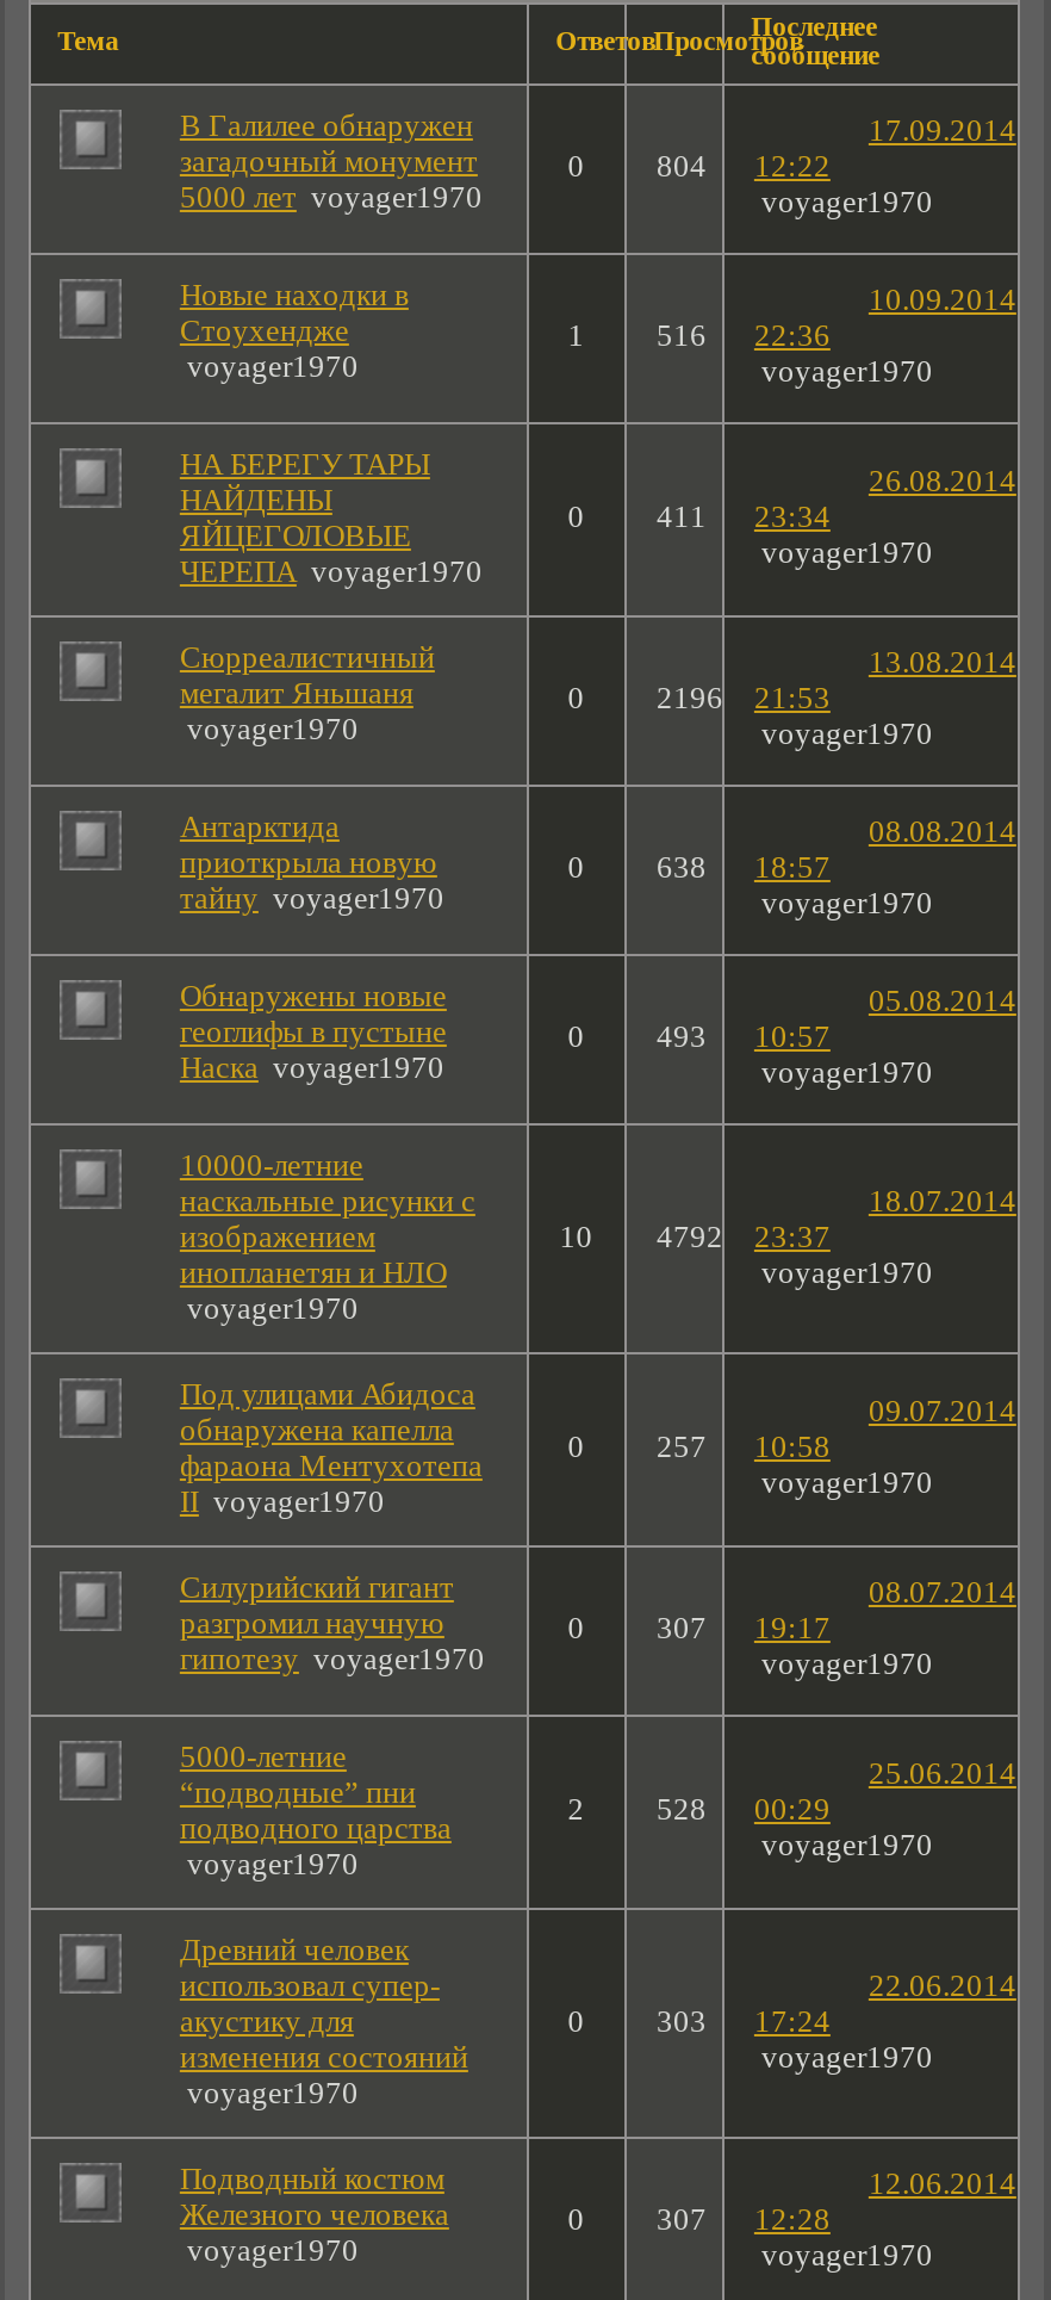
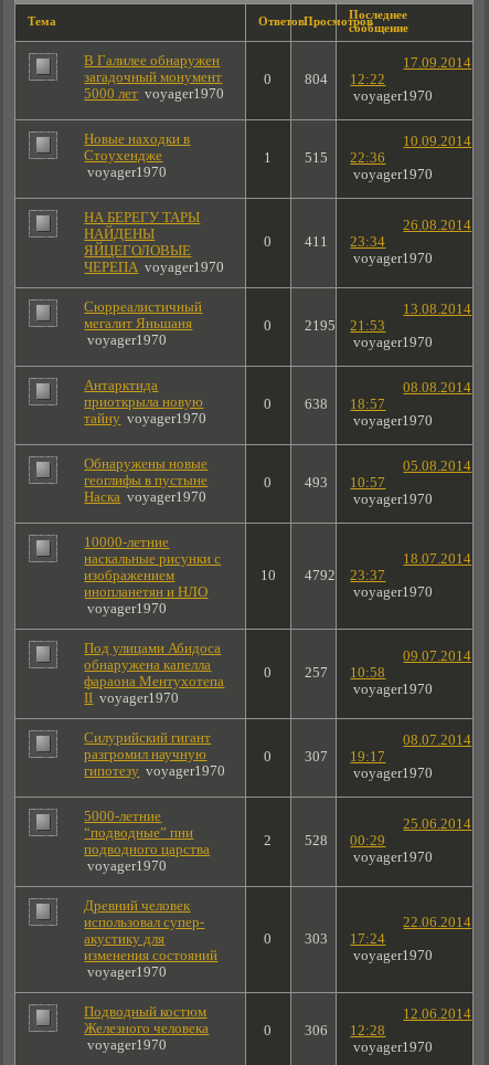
- 516 22:36
+ 515 22:36

- 2196 21:53
+ 2195 21:53

- 307 12:28
+ 306 12:28
